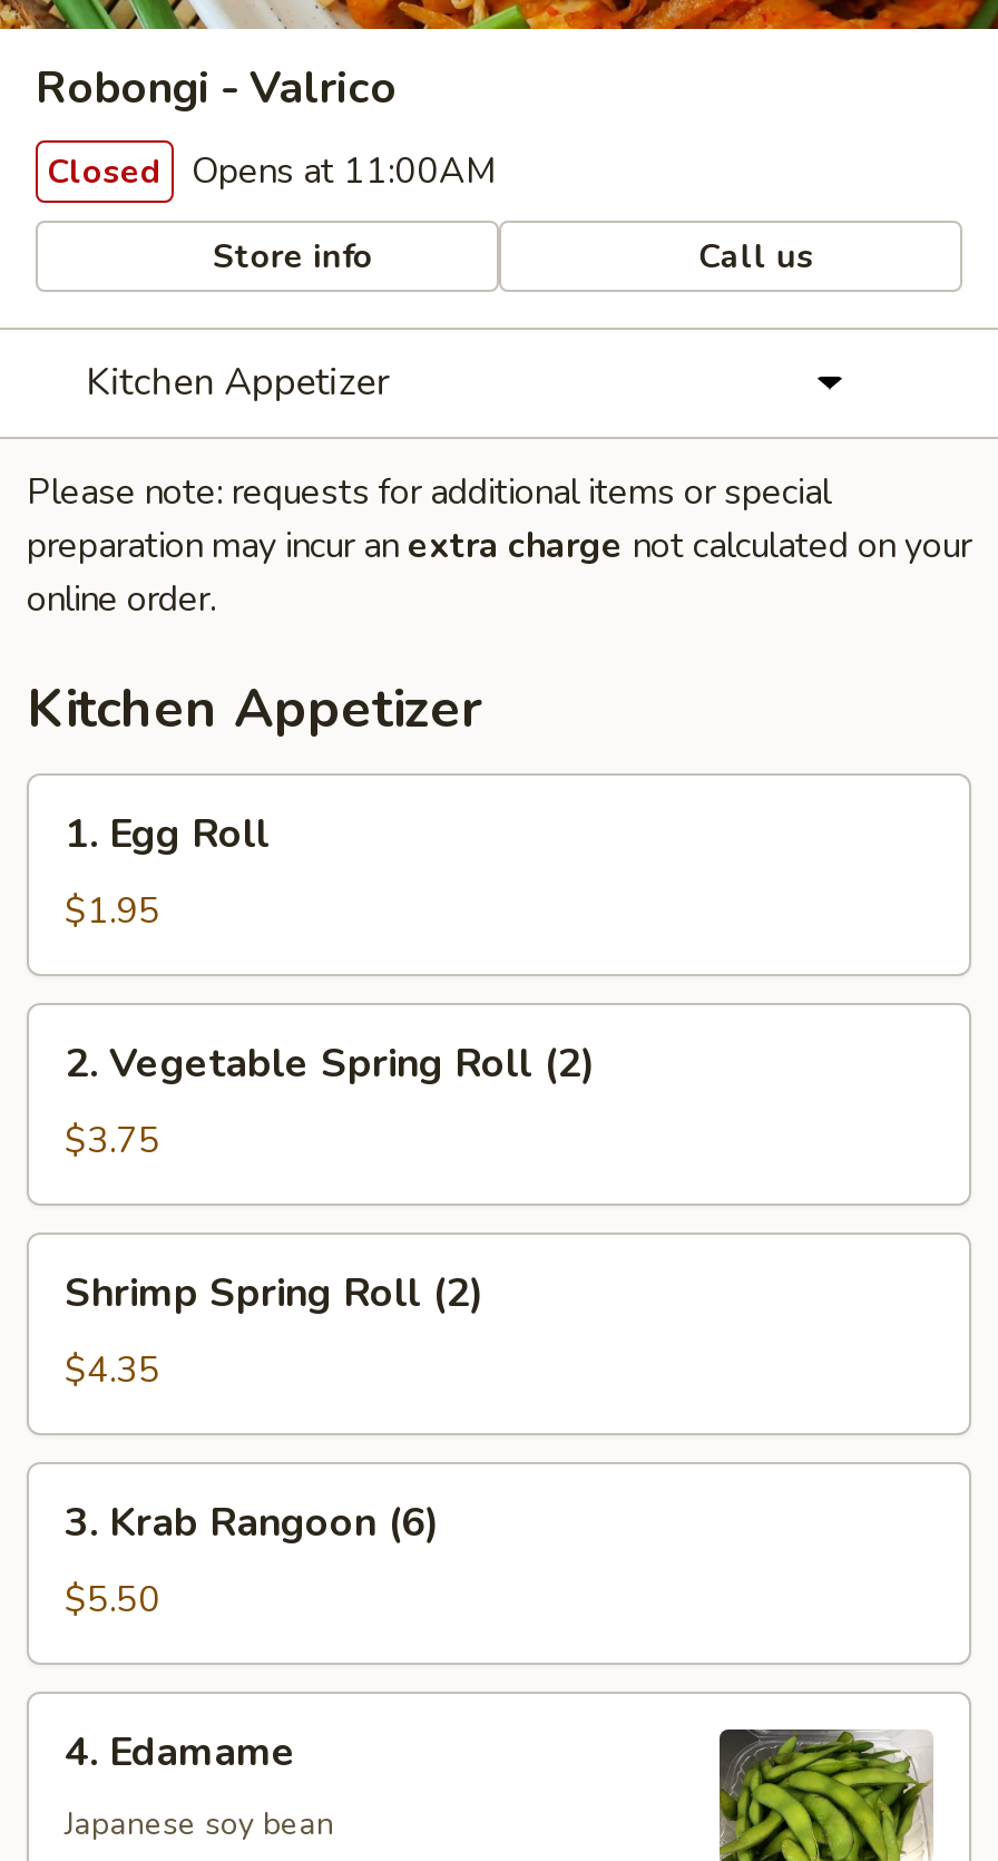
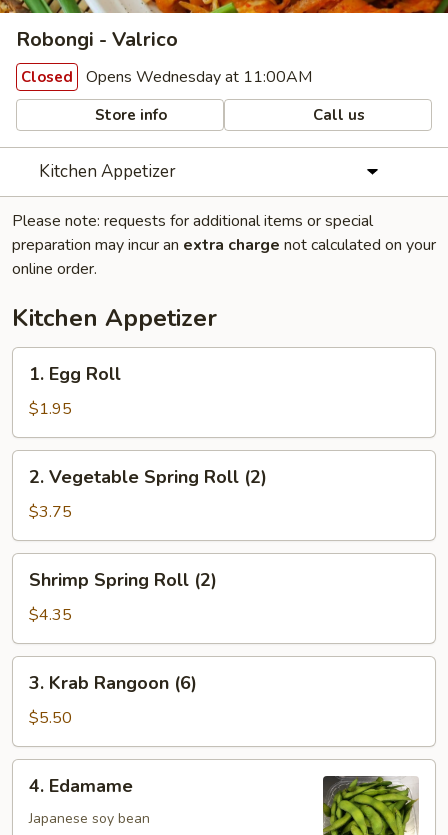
- Closed Opens at 11:00AM
+ Closed Opens Wednesday at 11:00AM
